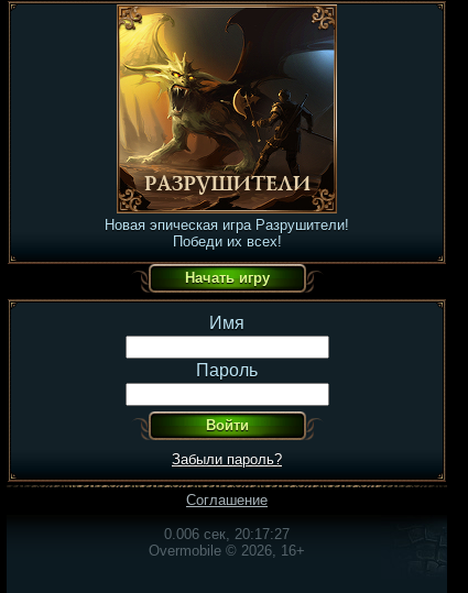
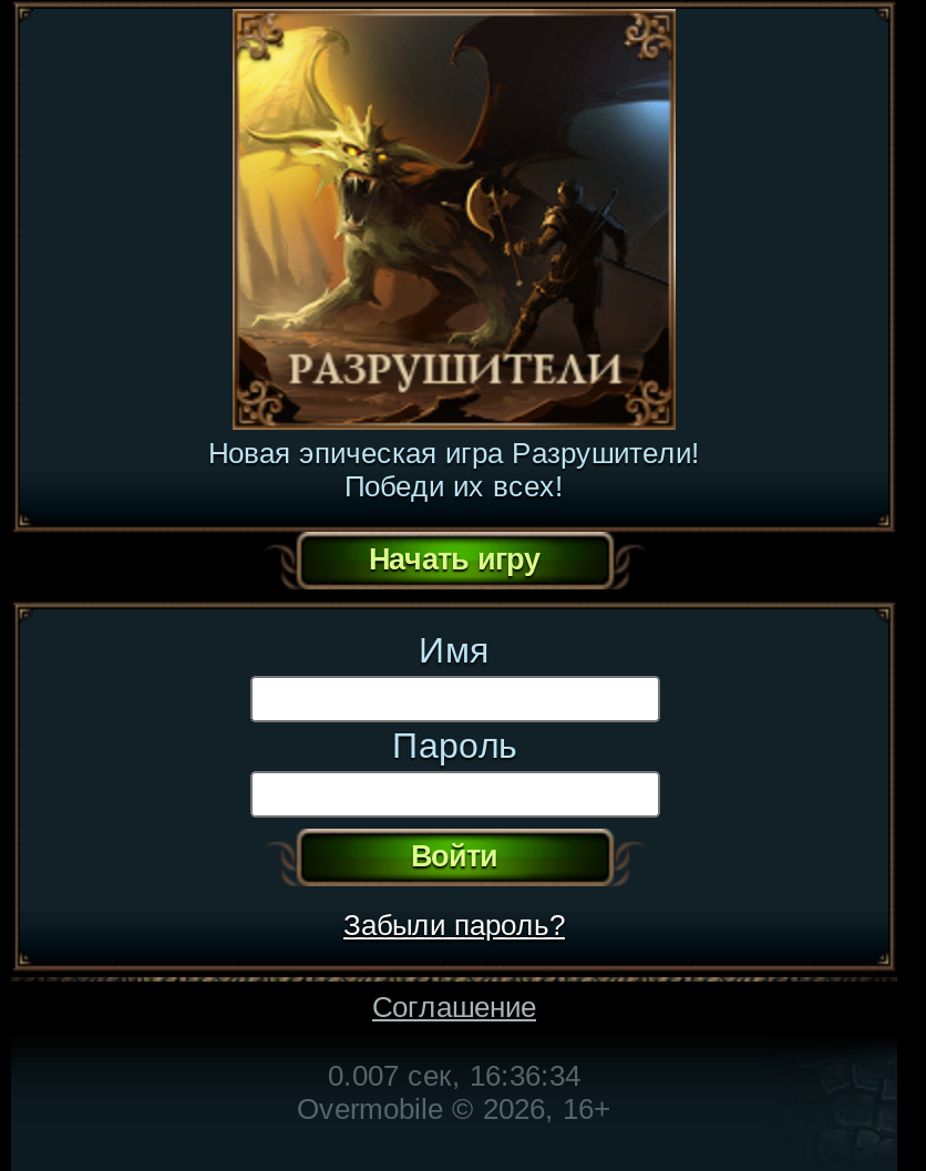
- 0.006 сек, 20:17:27
+ 0.007 сек, 16:36:34
